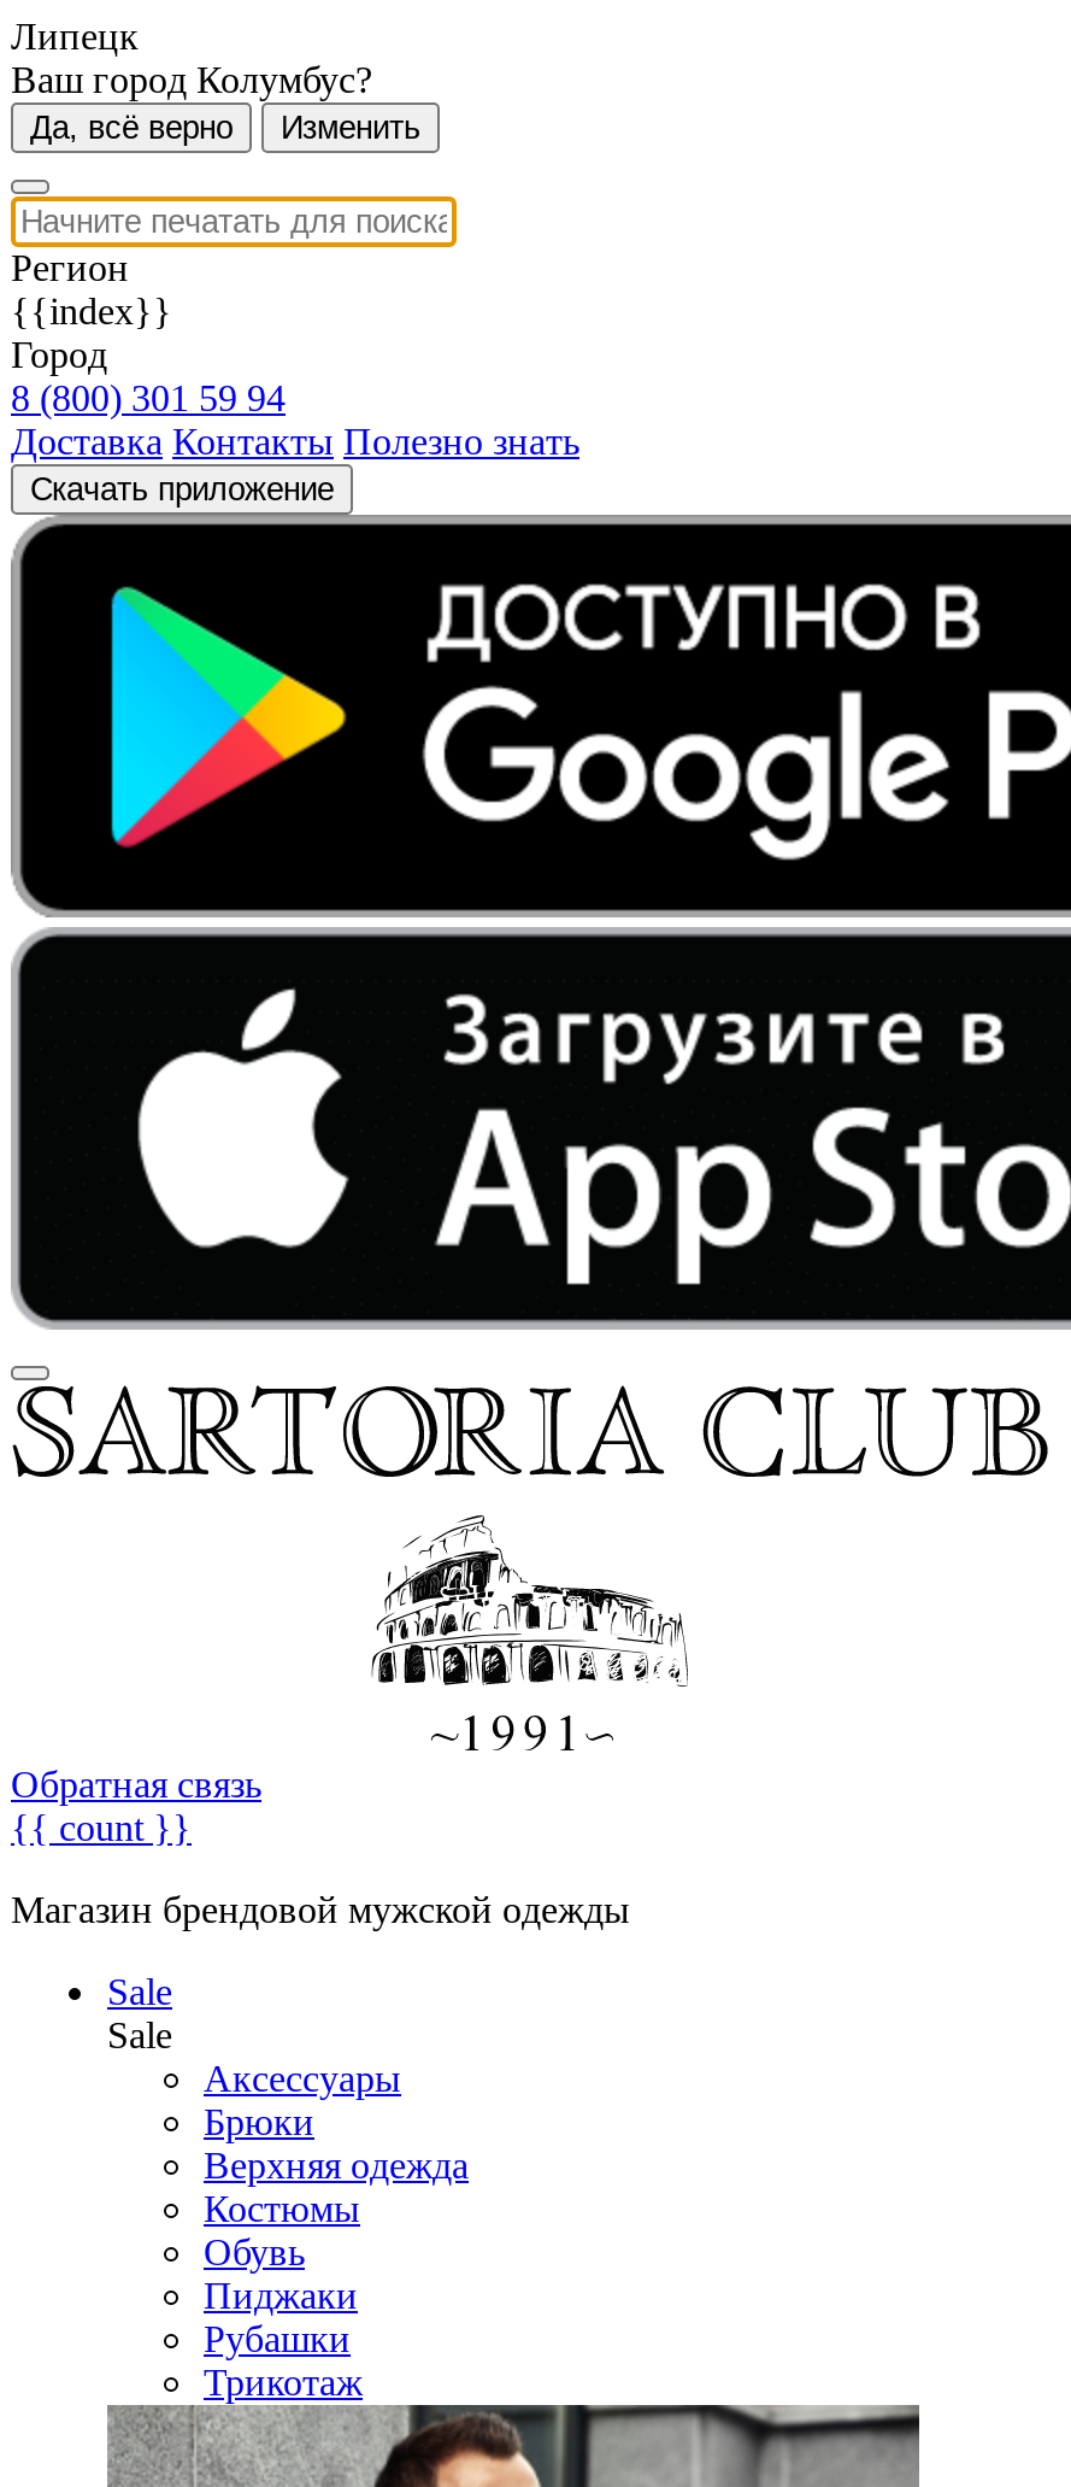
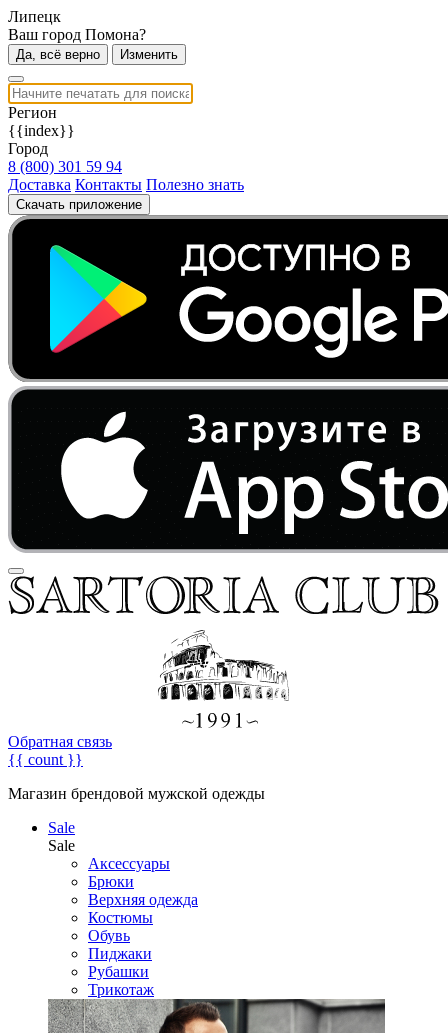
- Ваш город Колумбус?
+ Ваш город Помона?
